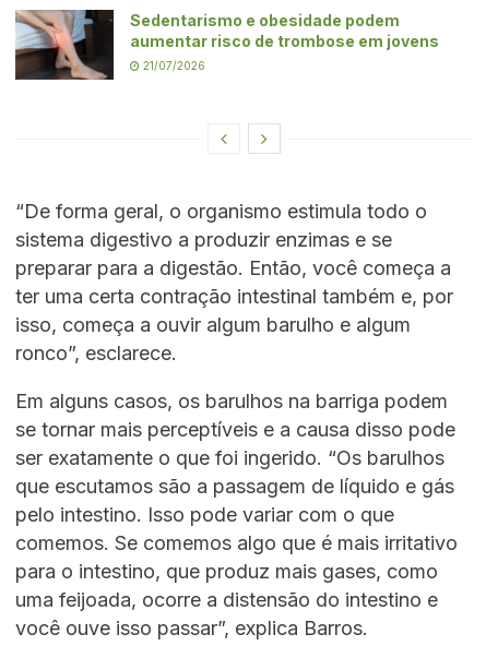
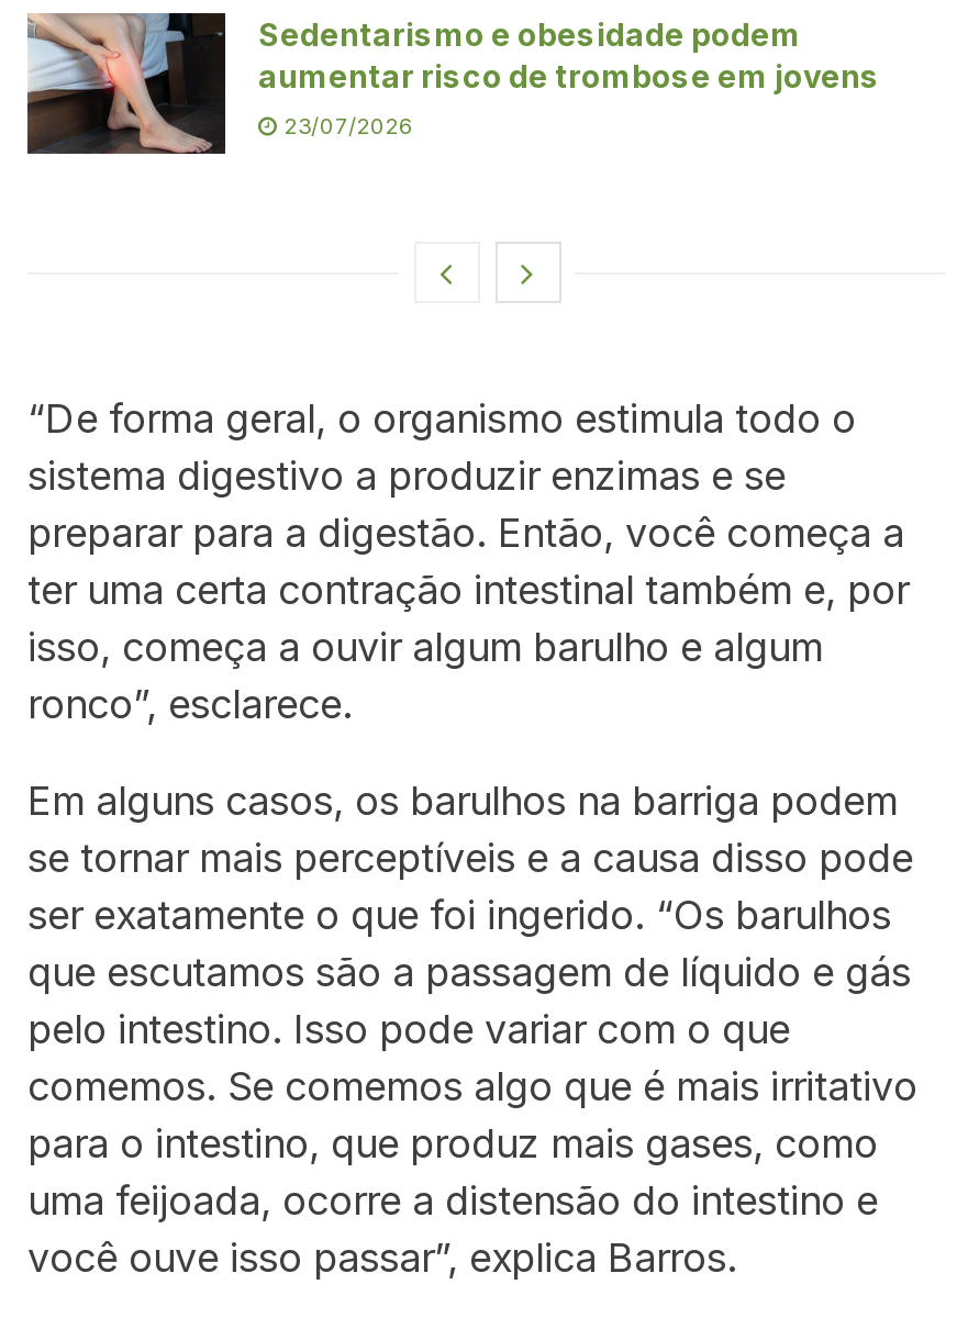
- 21/07/2026
+ 23/07/2026
